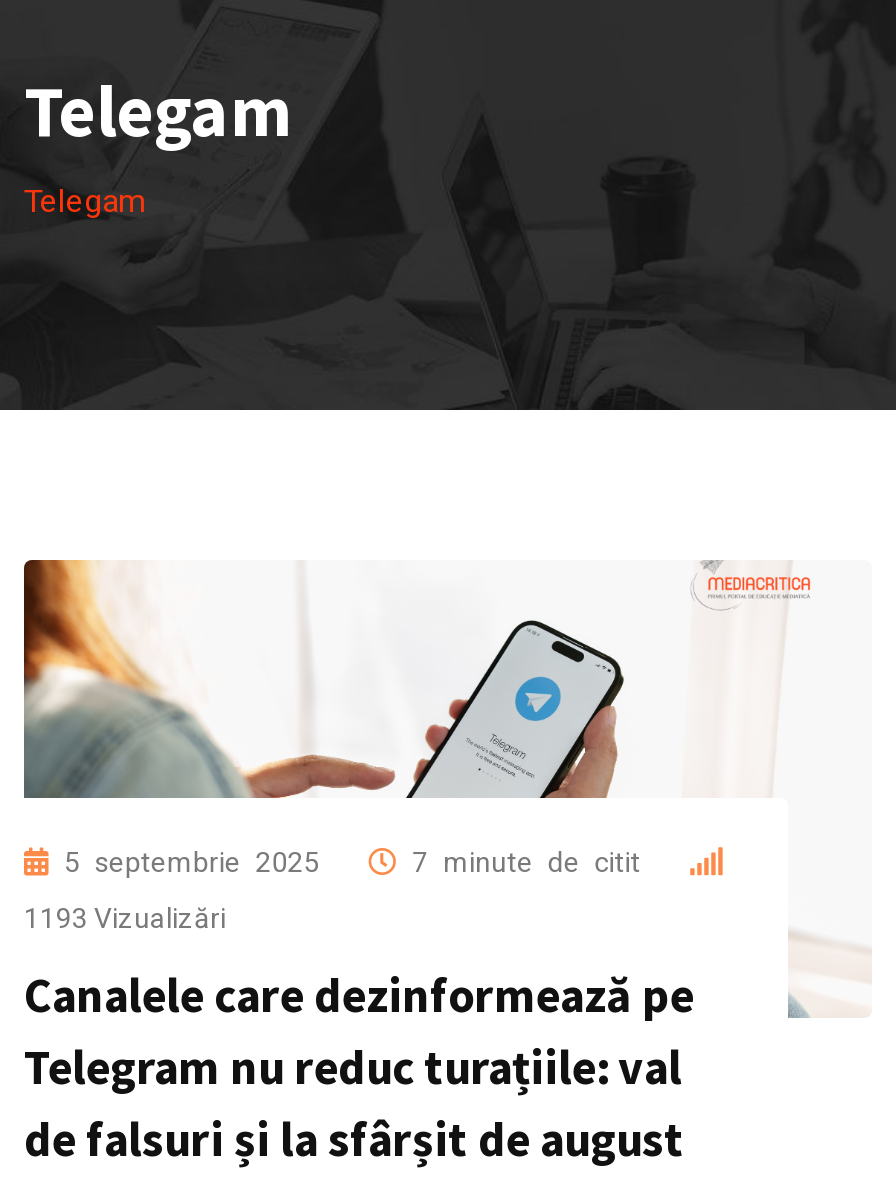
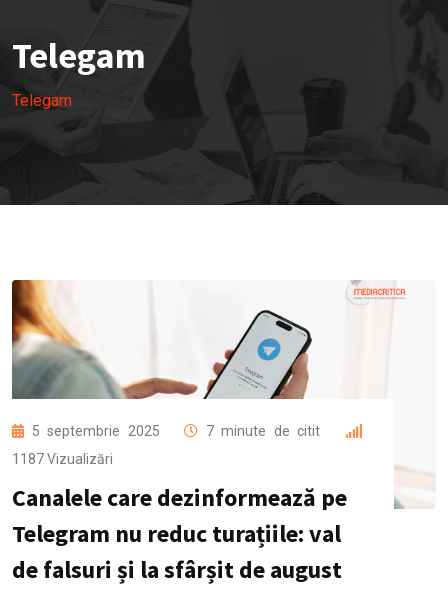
- 1193 Vizualizări
+ 1187 Vizualizări
